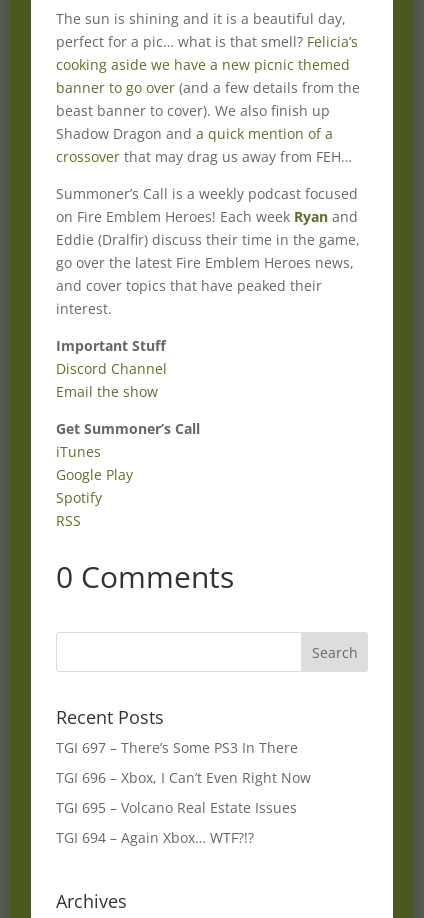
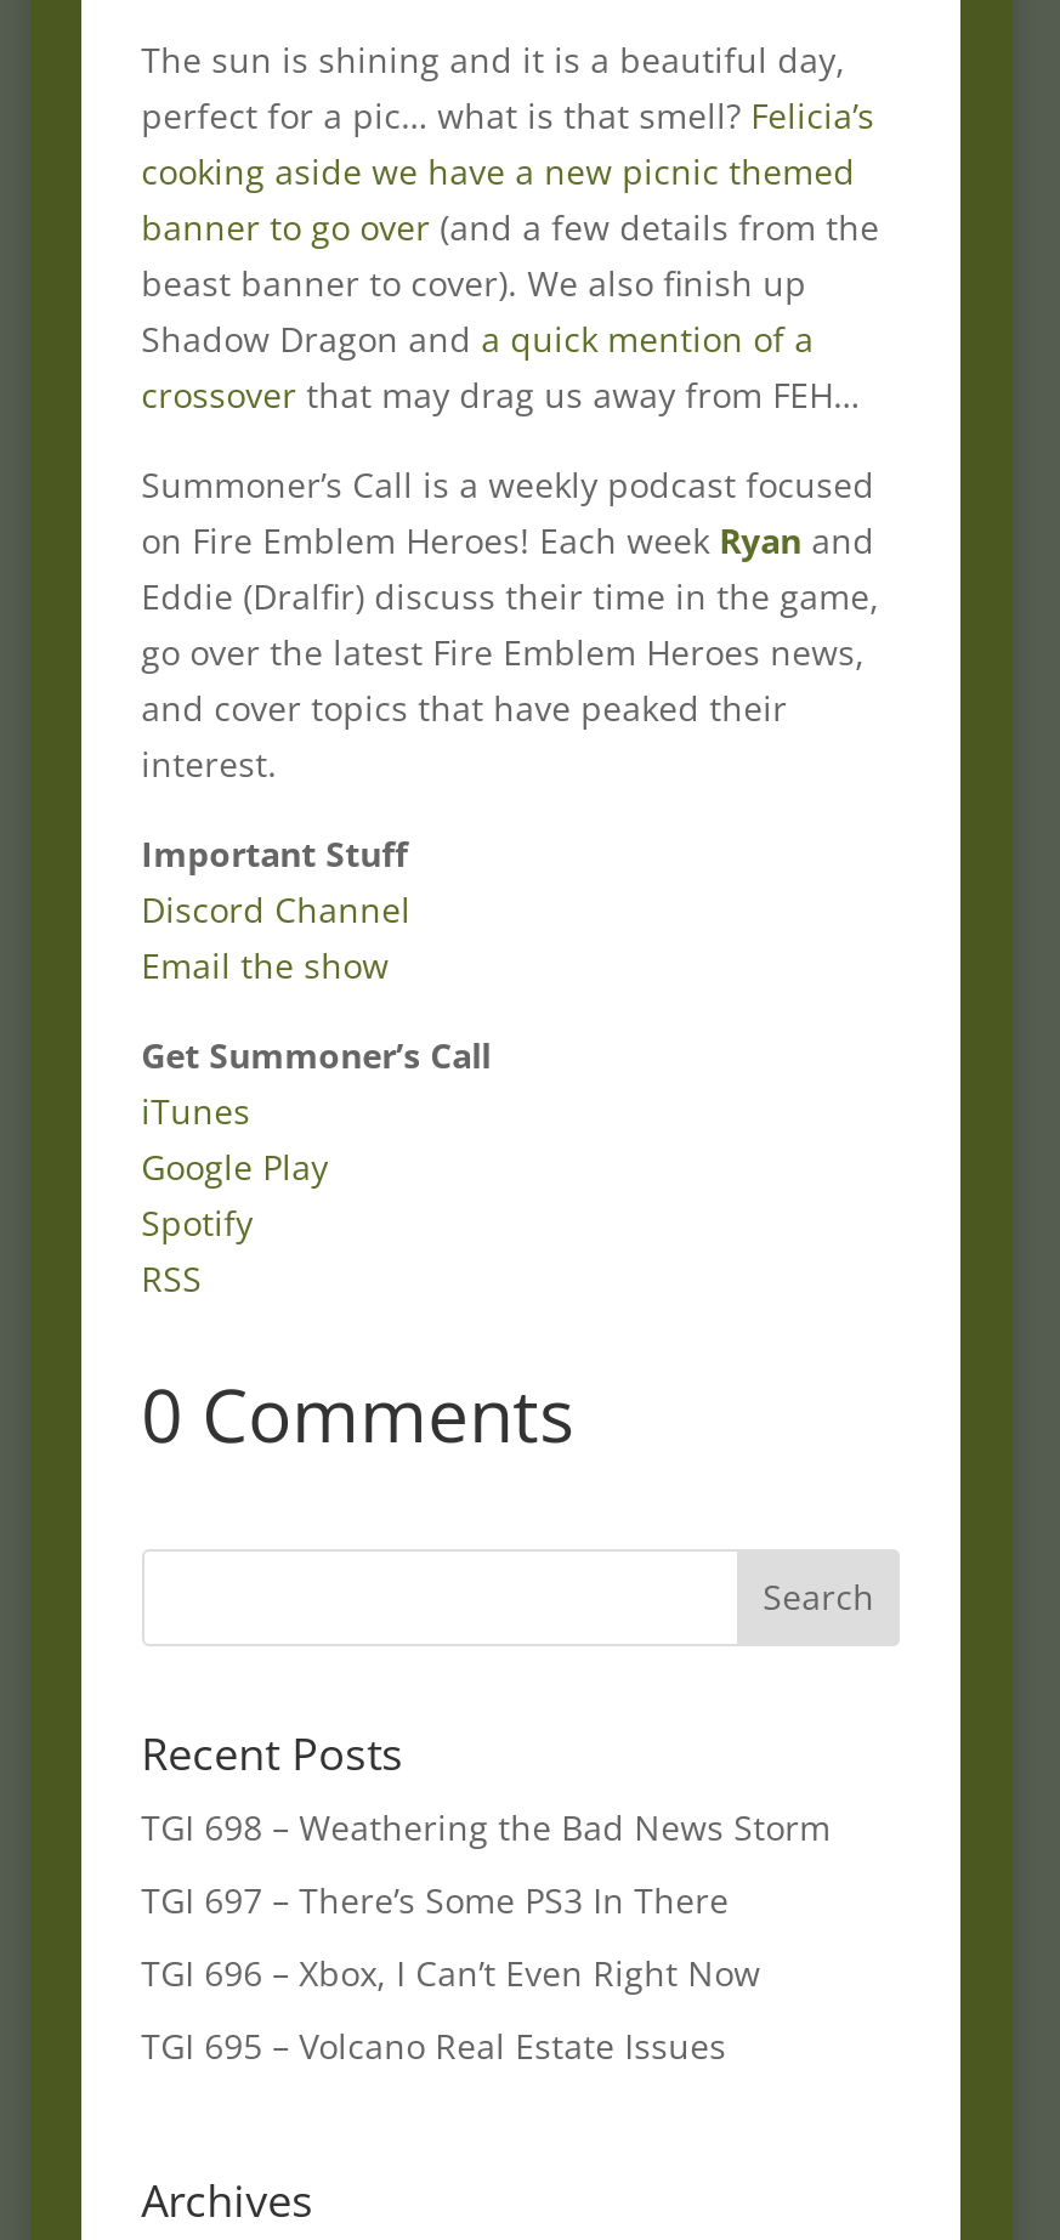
+ TGI 698 – Weathering the Bad News Storm

moved down: TGI 697 – There’s Some PS3 In There | TGI 696 – Xbox, I Can’t Even Right Now | TGI 695 – Volcano Real Estate Issues

- TGI 694 – Again Xbox… WTF?!?
